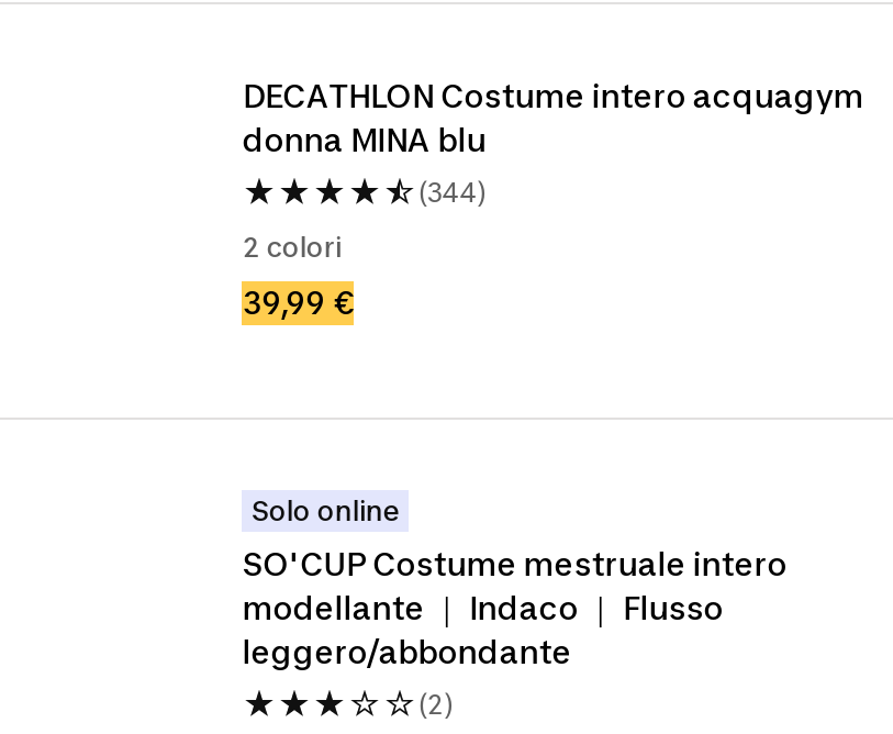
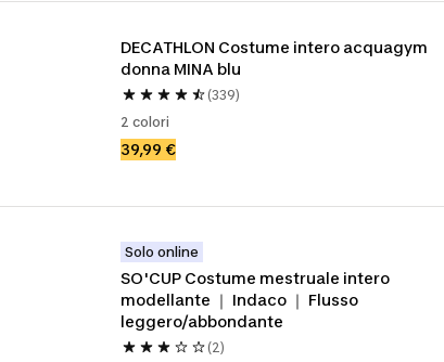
- (344)
+ (339)
